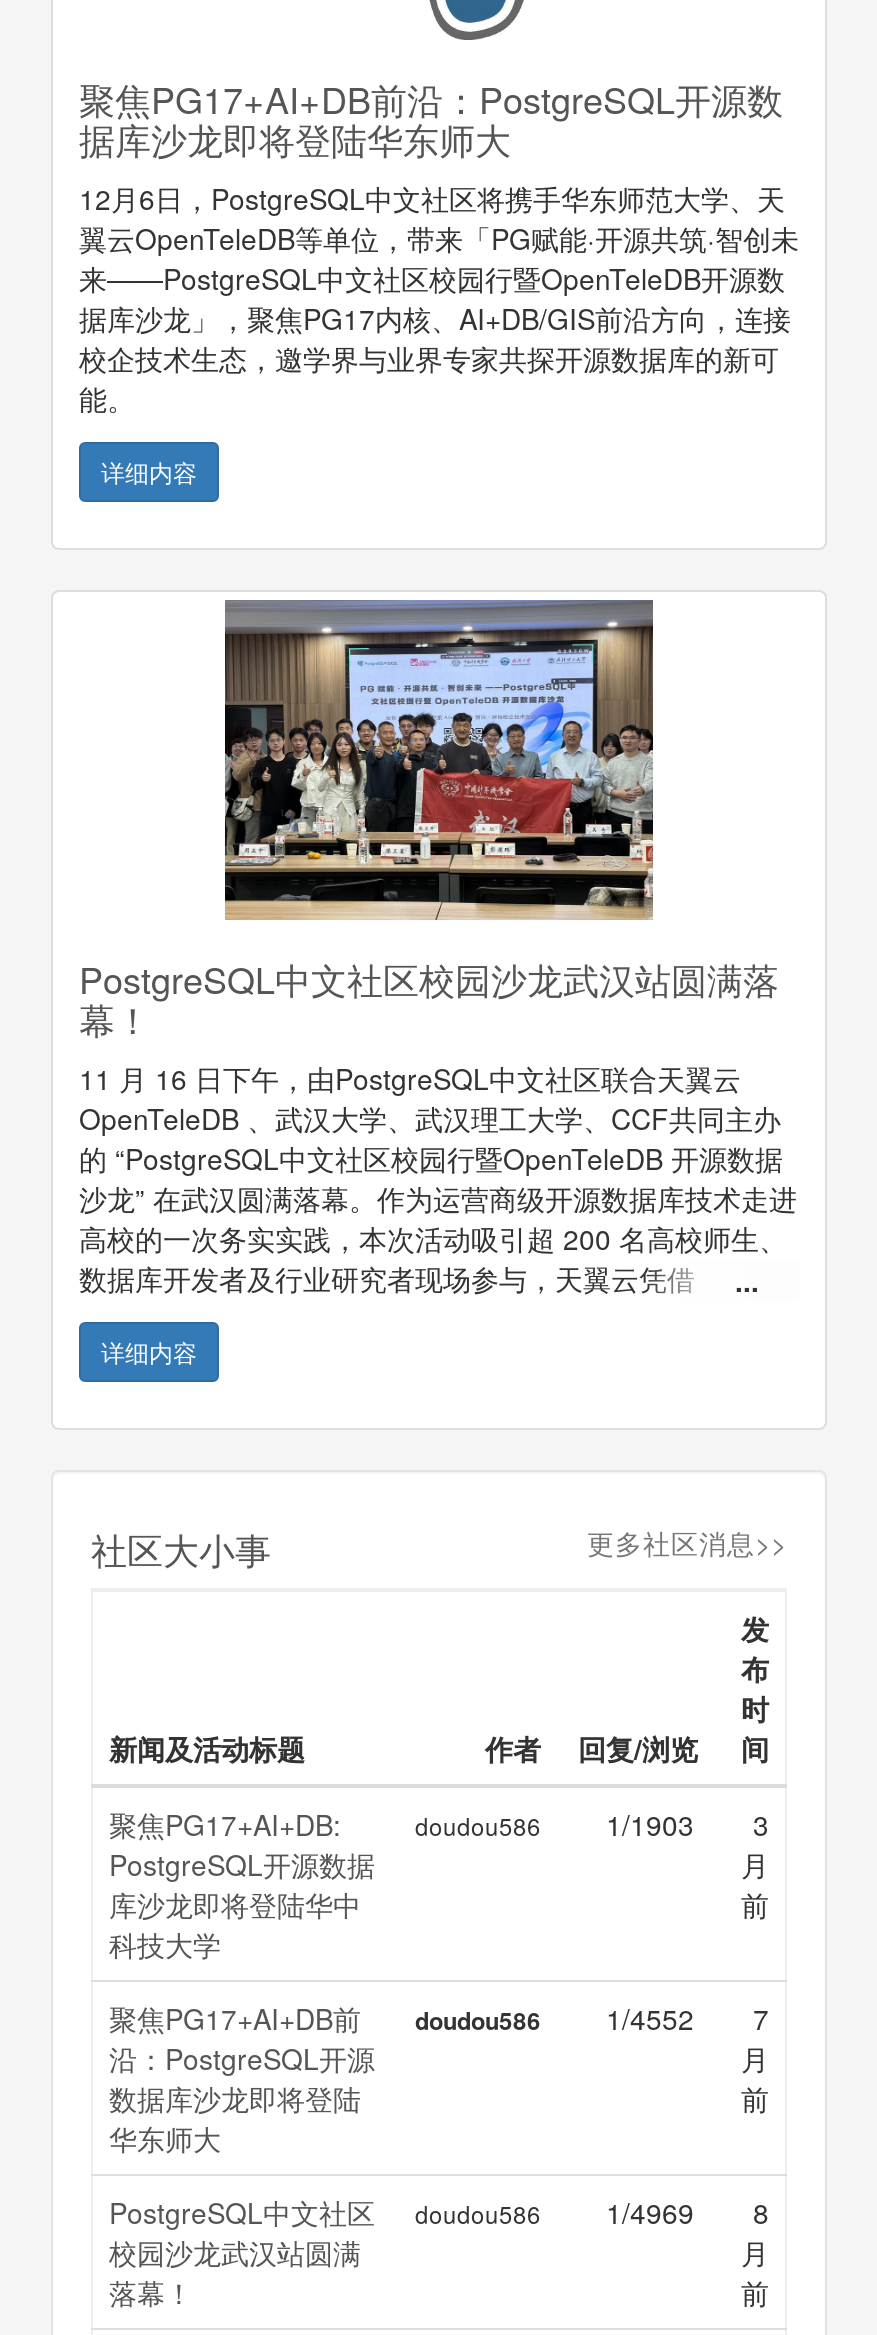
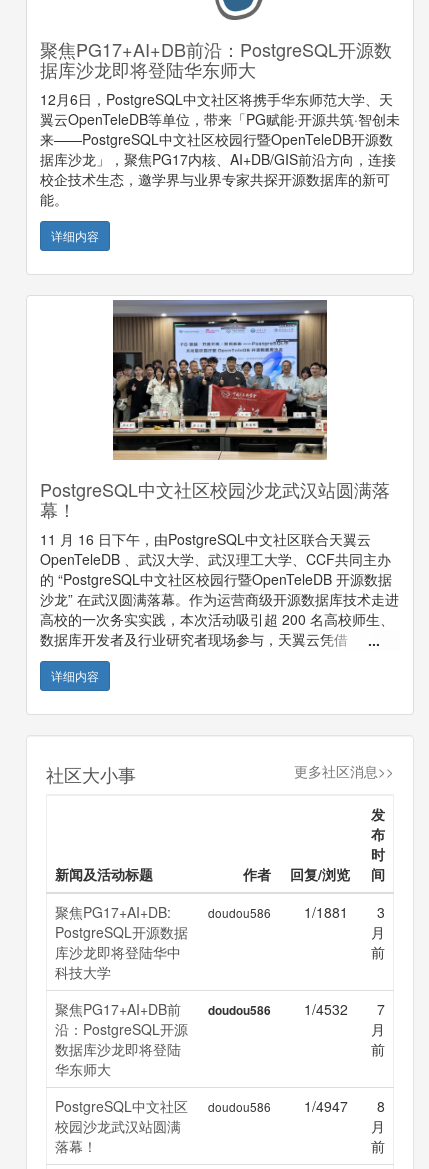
- doudou586 1/1903 3
+ doudou586 1/1881 3

- 聚焦PG17+AI+DB前 doudou586 1/4552 7
+ 聚焦PG17+AI+DB前 doudou586 1/4532 7

- PostgreSQL中文社区 doudou586 1/4969 8
+ PostgreSQL中文社区 doudou586 1/4947 8
